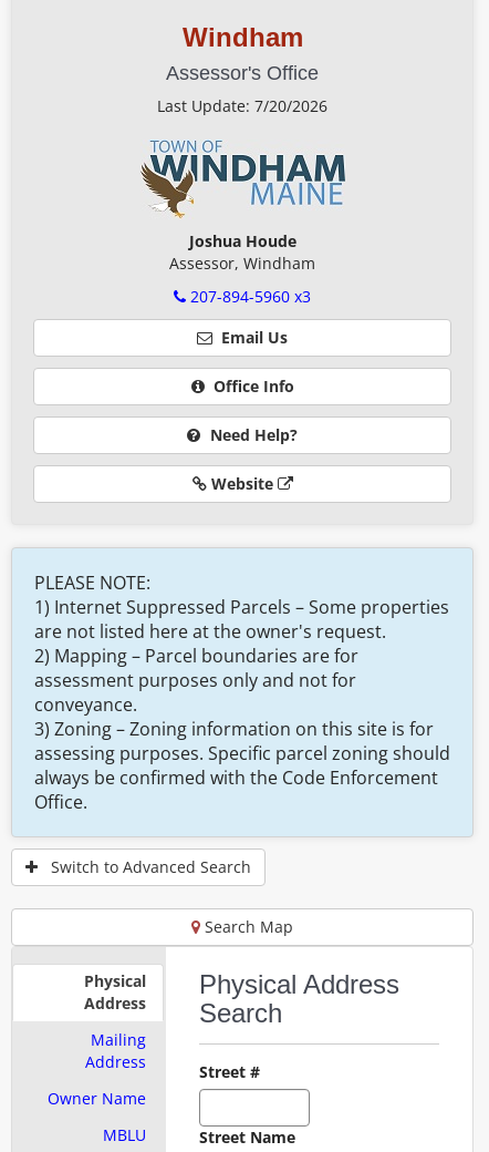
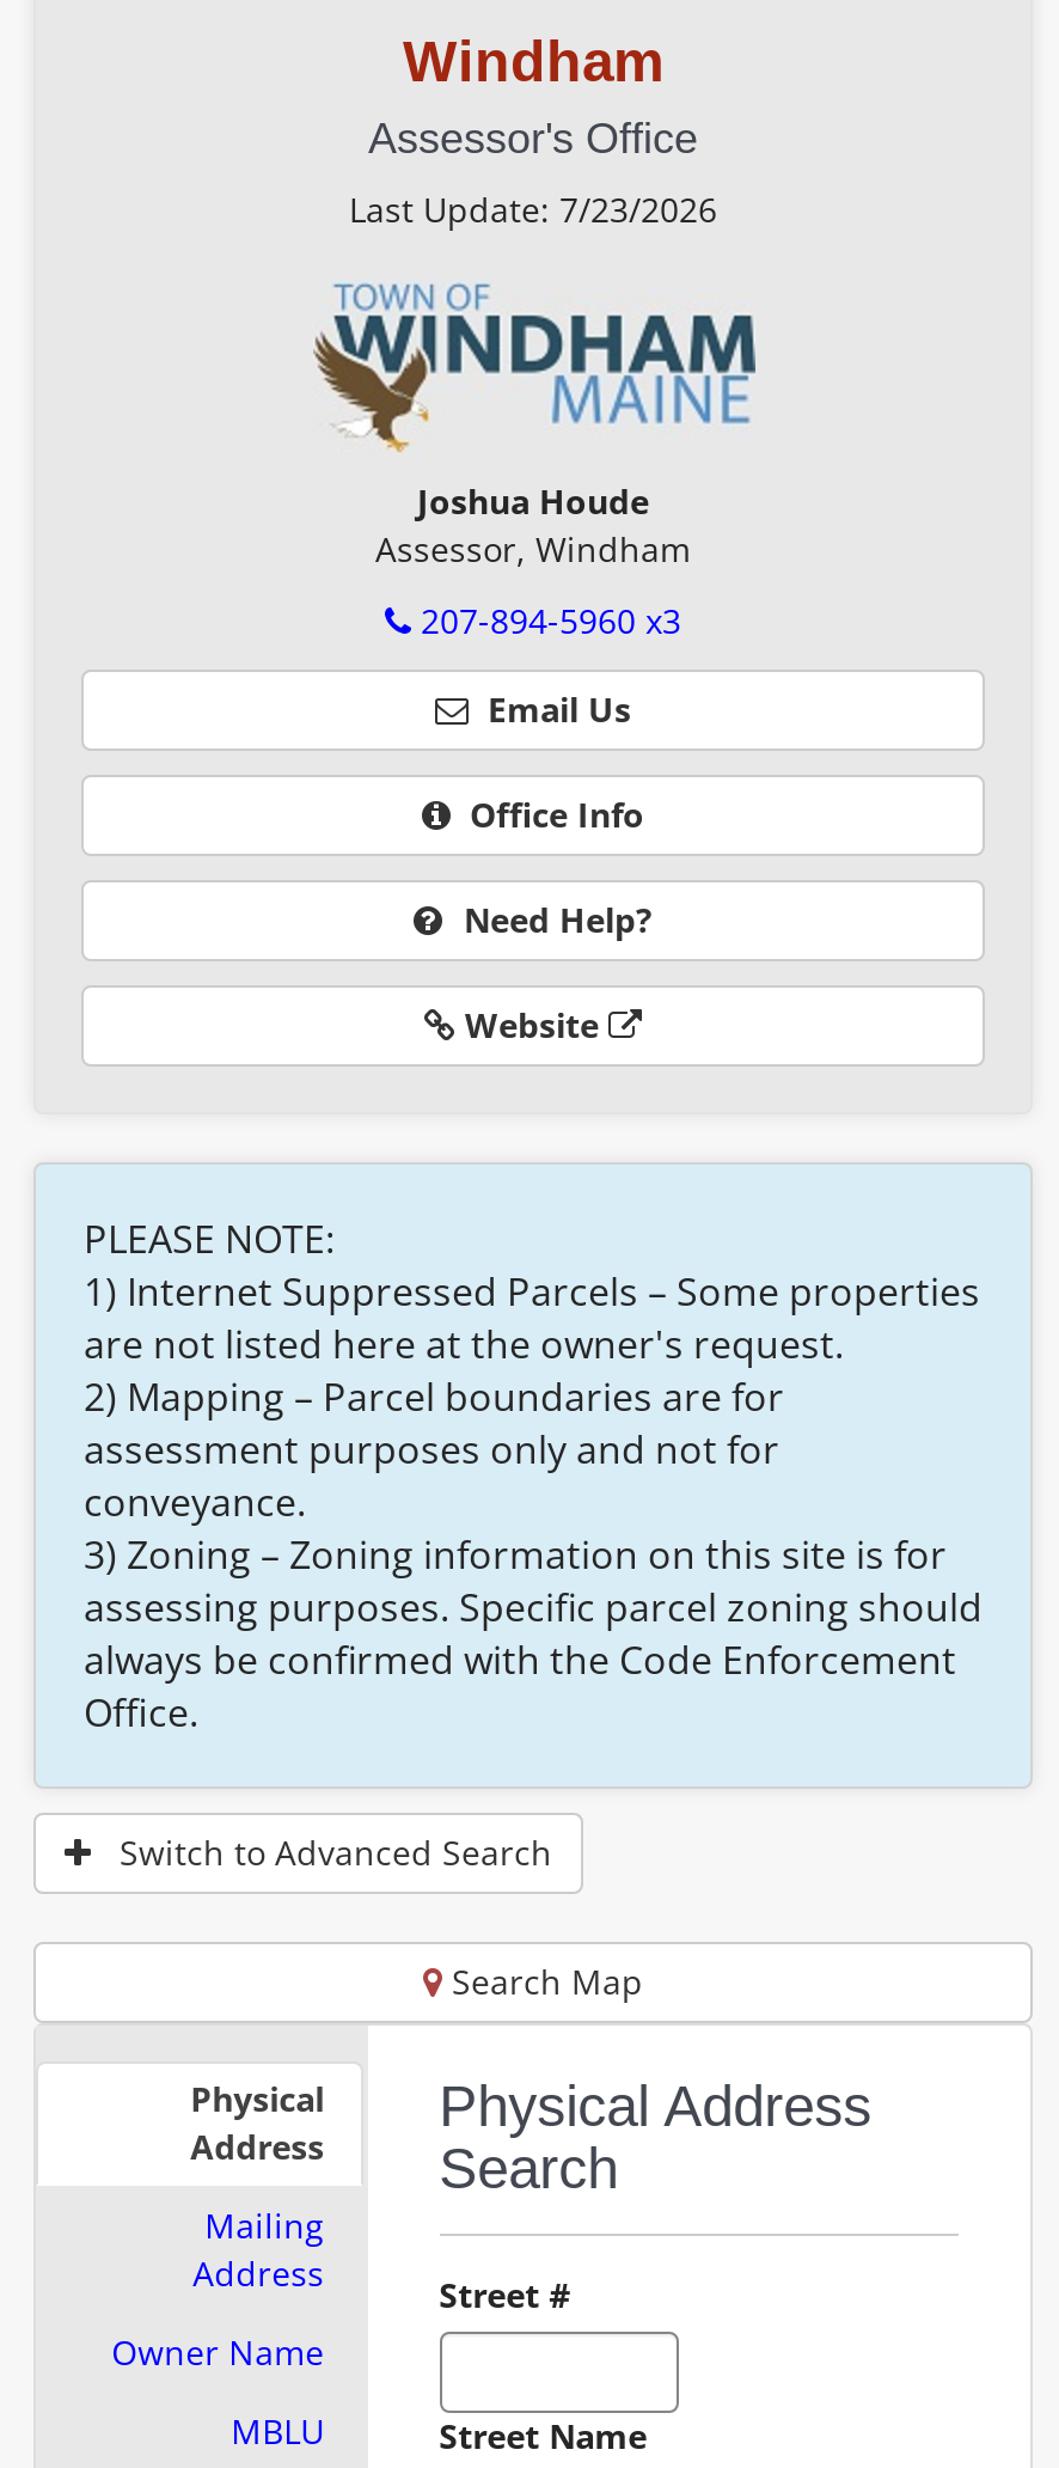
- Last Update: 7/20/2026
+ Last Update: 7/23/2026
